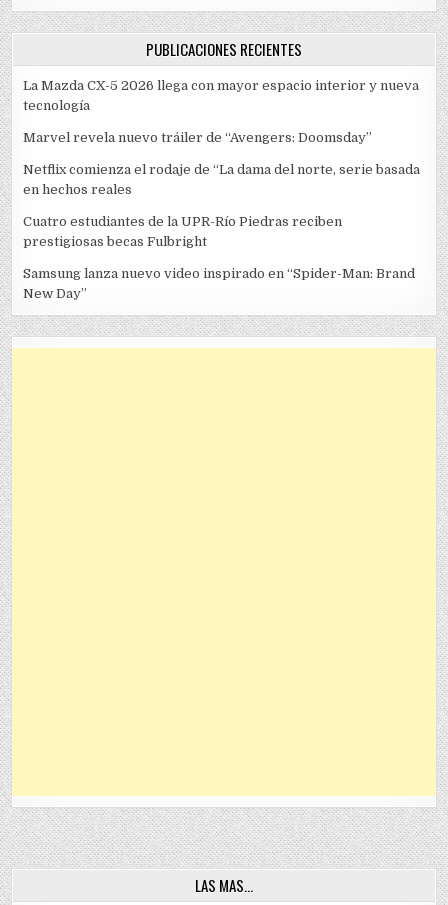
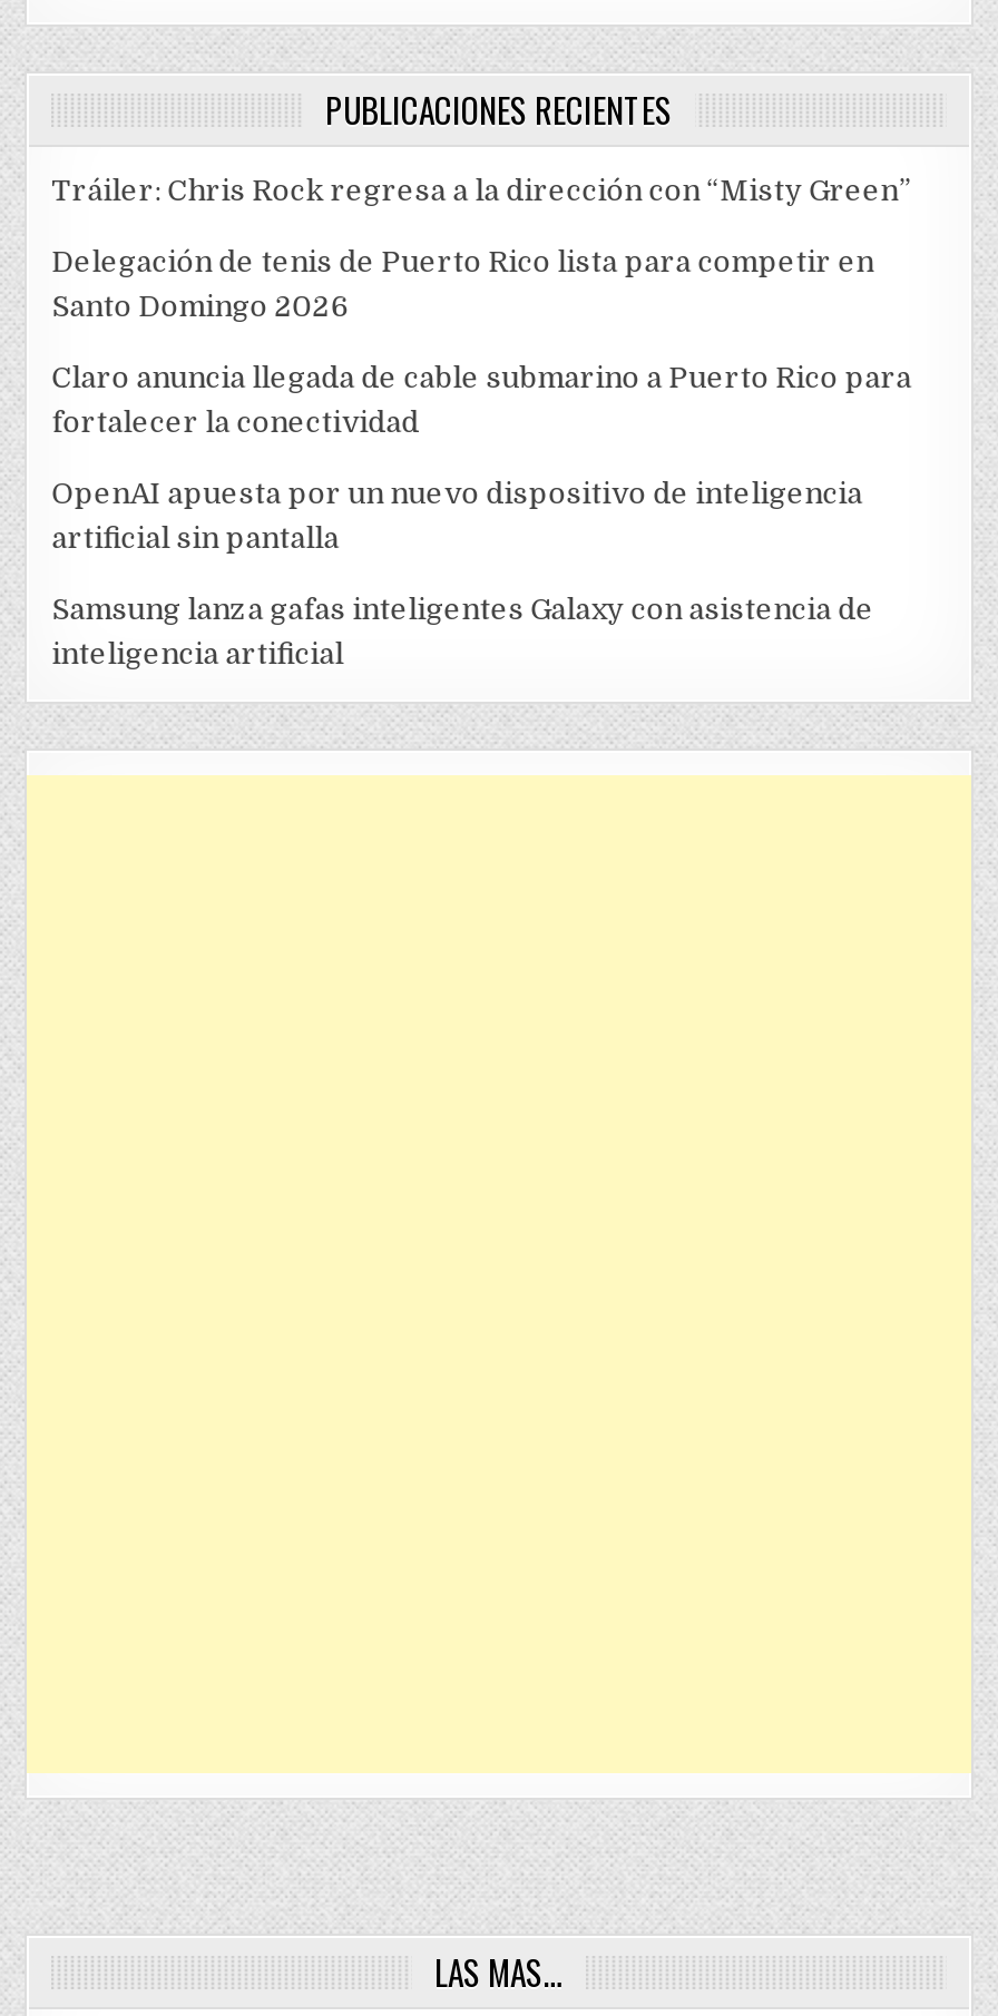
- La Mazda CX-5 2026 llega con mayor espacio interior y nueva
- tecnología
+ Tráiler: Chris Rock regresa a la dirección con “Misty Green”

- Marvel revela nuevo tráiler de “Avengers: Doomsday”
+ Delegación de tenis de Puerto Rico lista para competir en
+ Santo Domingo 2026

- Netflix comienza el rodaje de “La dama del norte, serie basada
- en hechos reales
+ Claro anuncia llegada de cable submarino a Puerto Rico para
+ fortalecer la conectividad

- Cuatro estudiantes de la UPR-Río Piedras reciben
- prestigiosas becas Fulbright
+ OpenAI apuesta por un nuevo dispositivo de inteligencia
+ artificial sin pantalla

- Samsung lanza nuevo video inspirado en “Spider-Man: Brand
- New Day”
+ Samsung lanza gafas inteligentes Galaxy con asistencia de
+ inteligencia artificial
